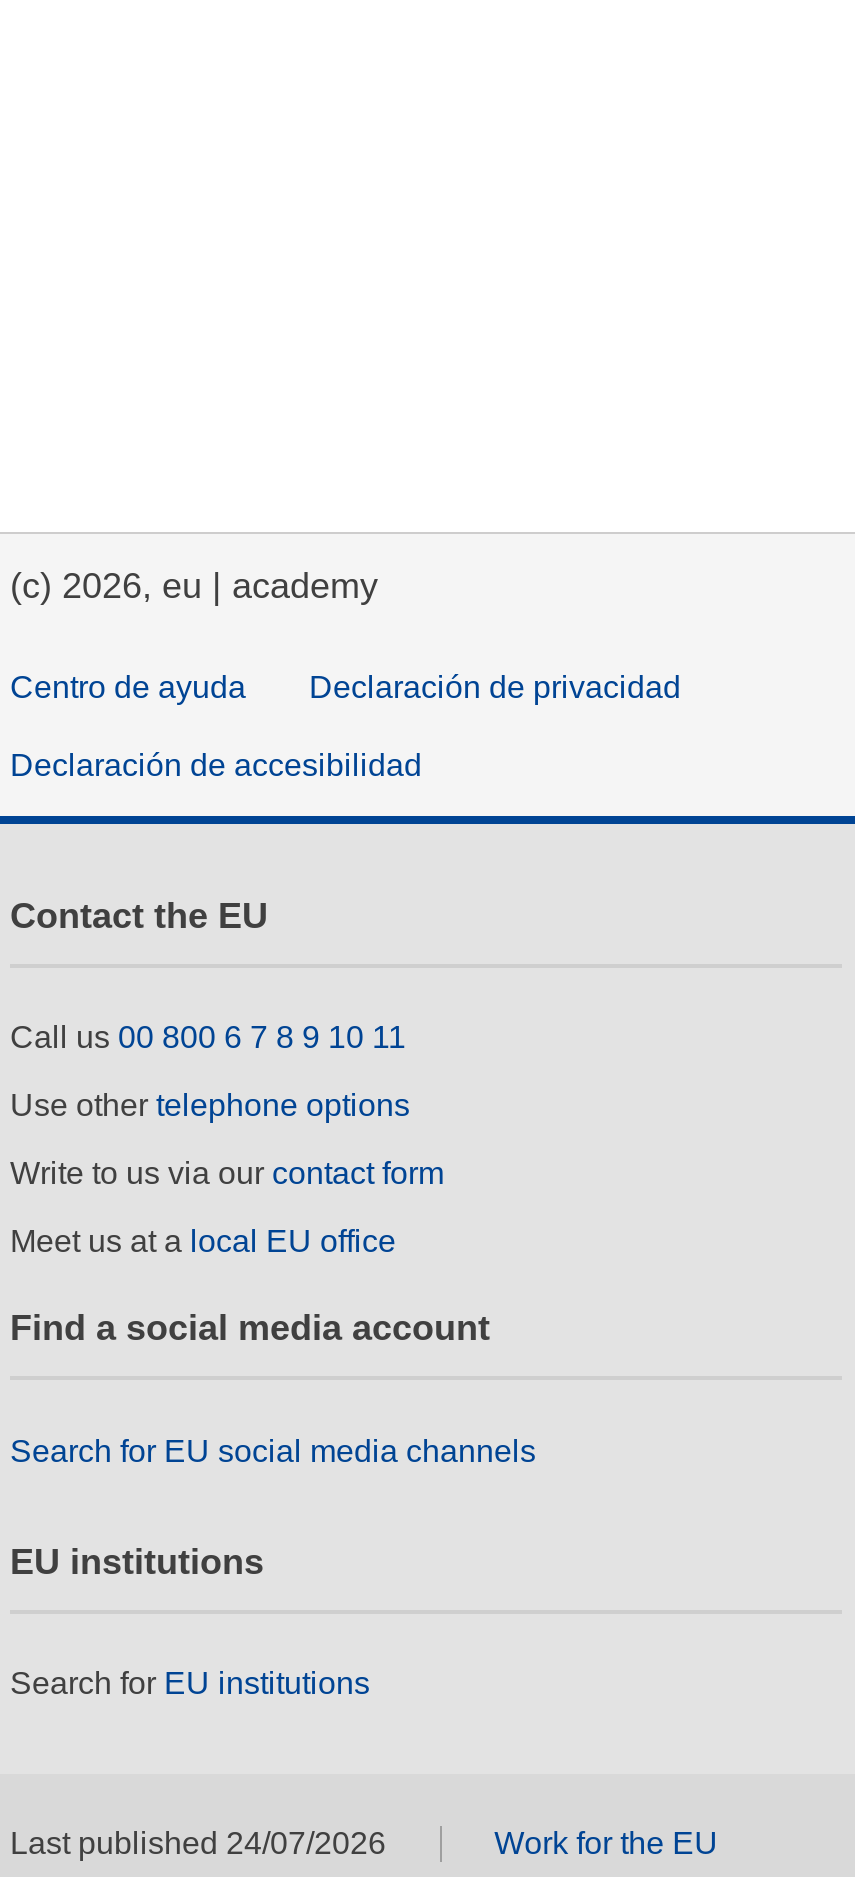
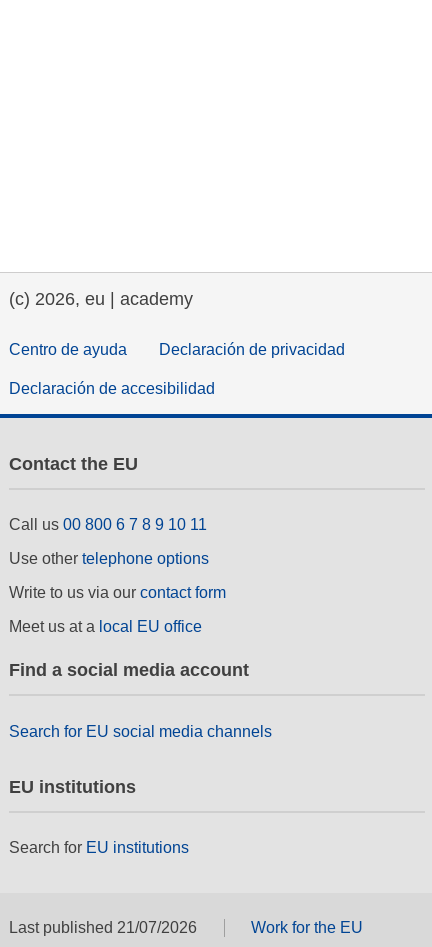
- Last published 24/07/2026
+ Last published 21/07/2026
